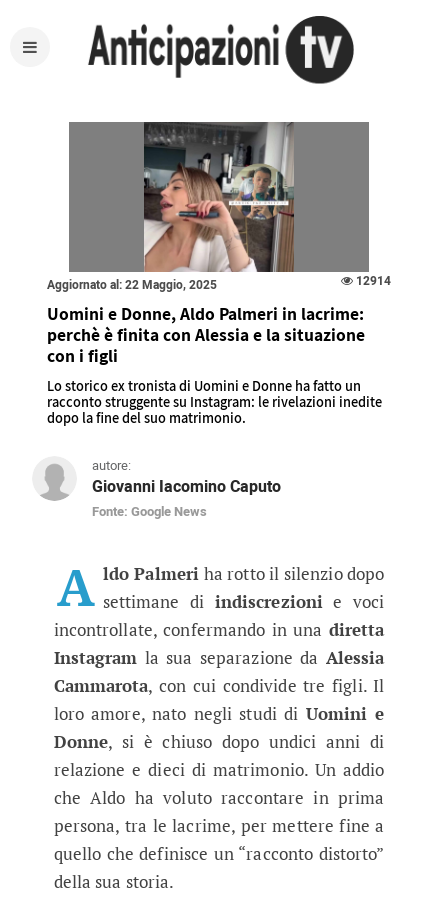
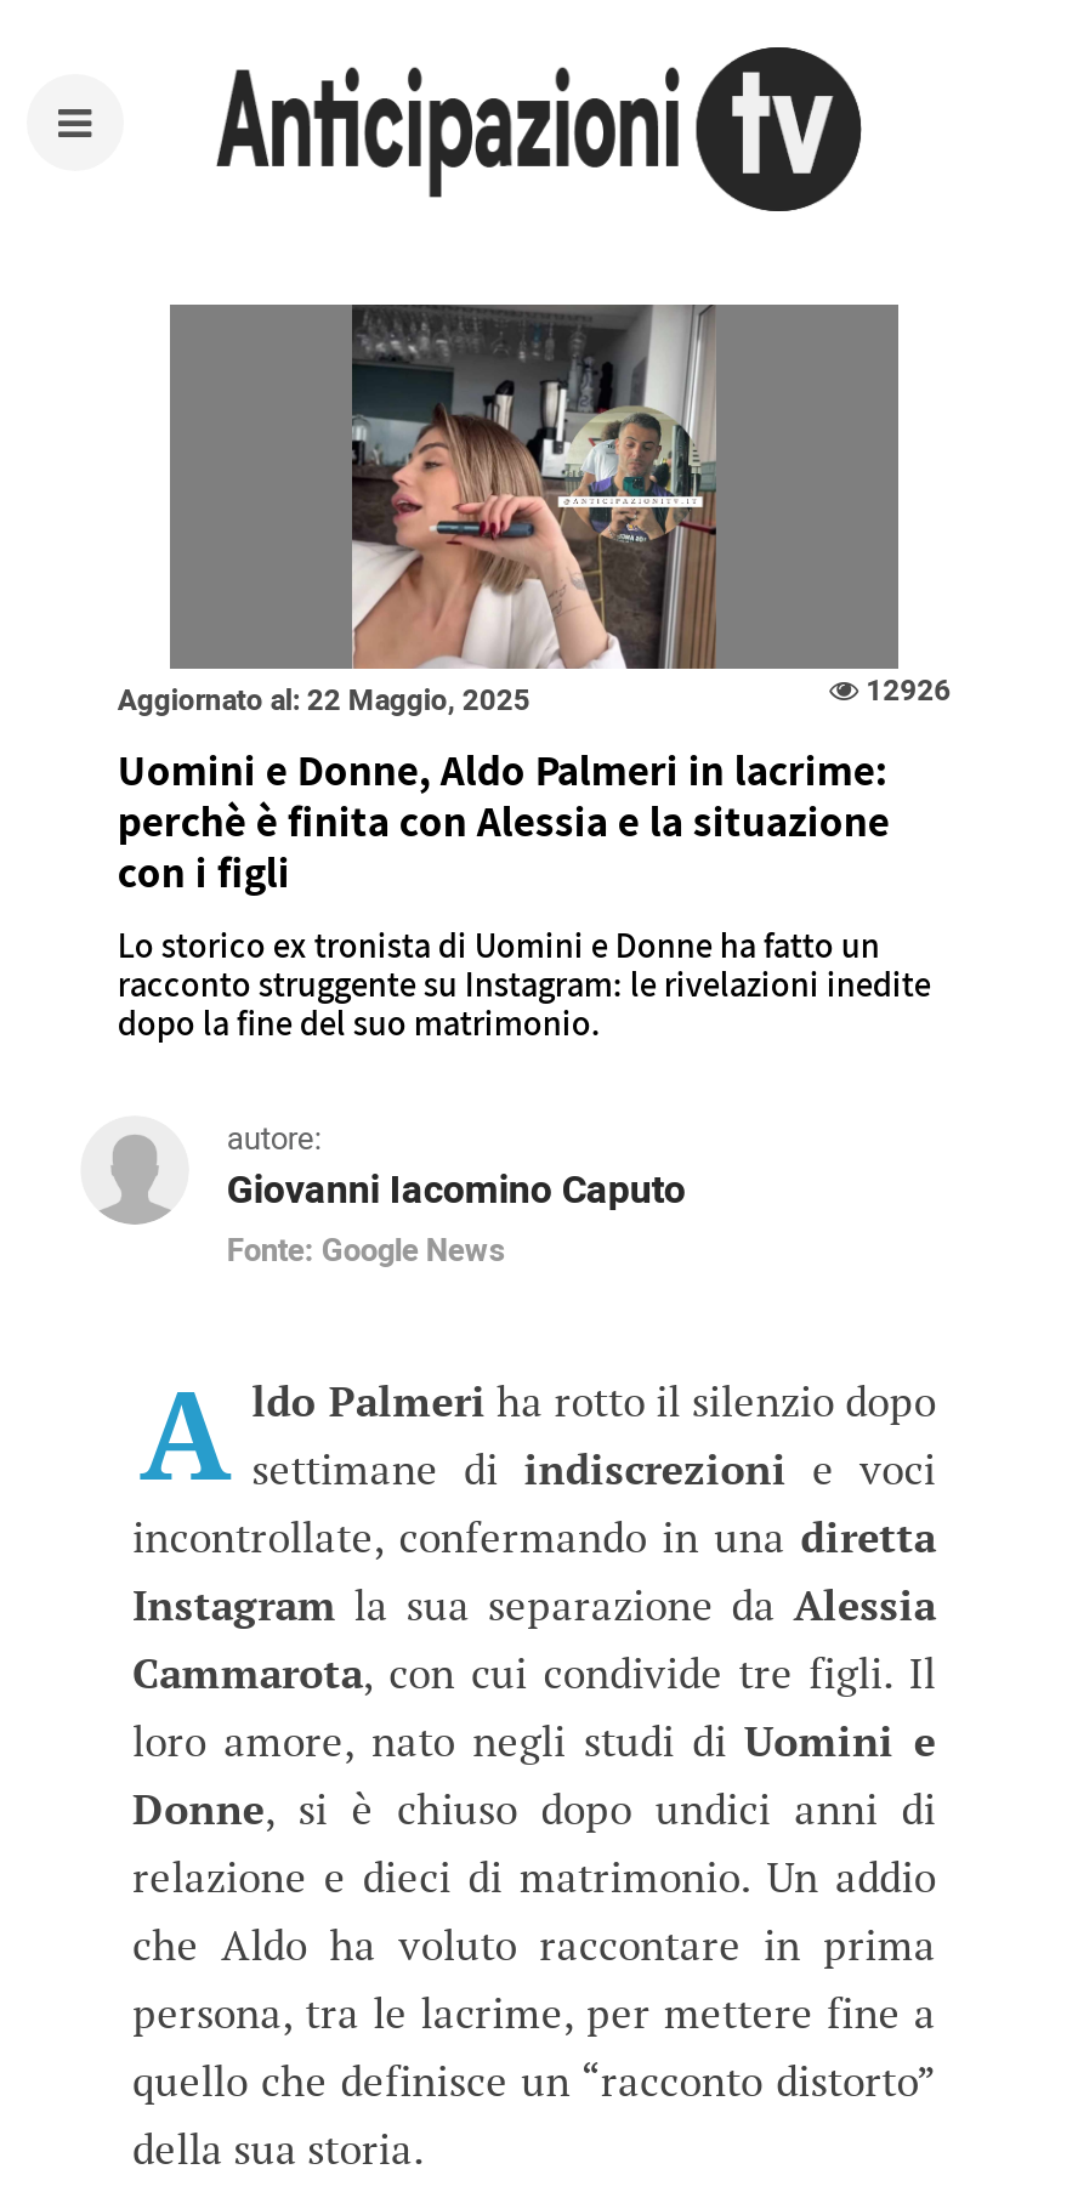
- 12914
+ 12926
